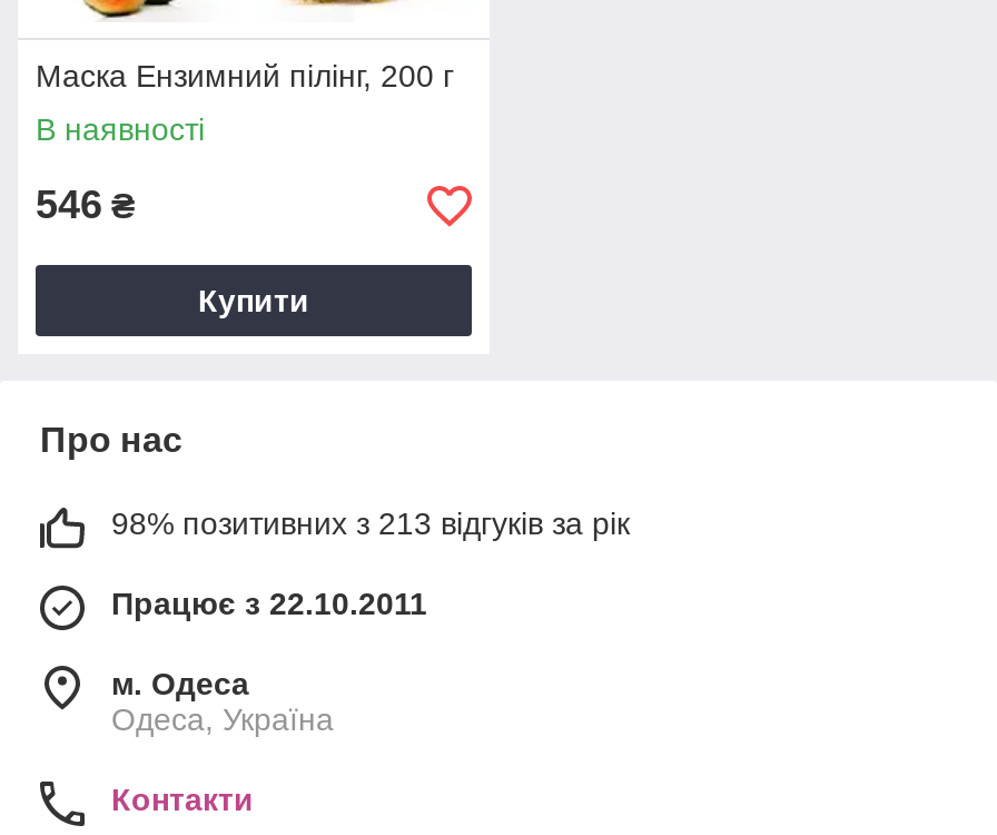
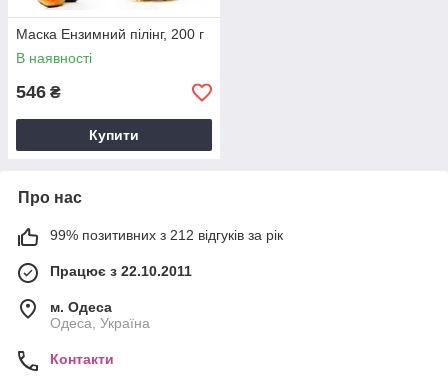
- 98% позитивних з 213 відгуків за рік
+ 99% позитивних з 212 відгуків за рік
